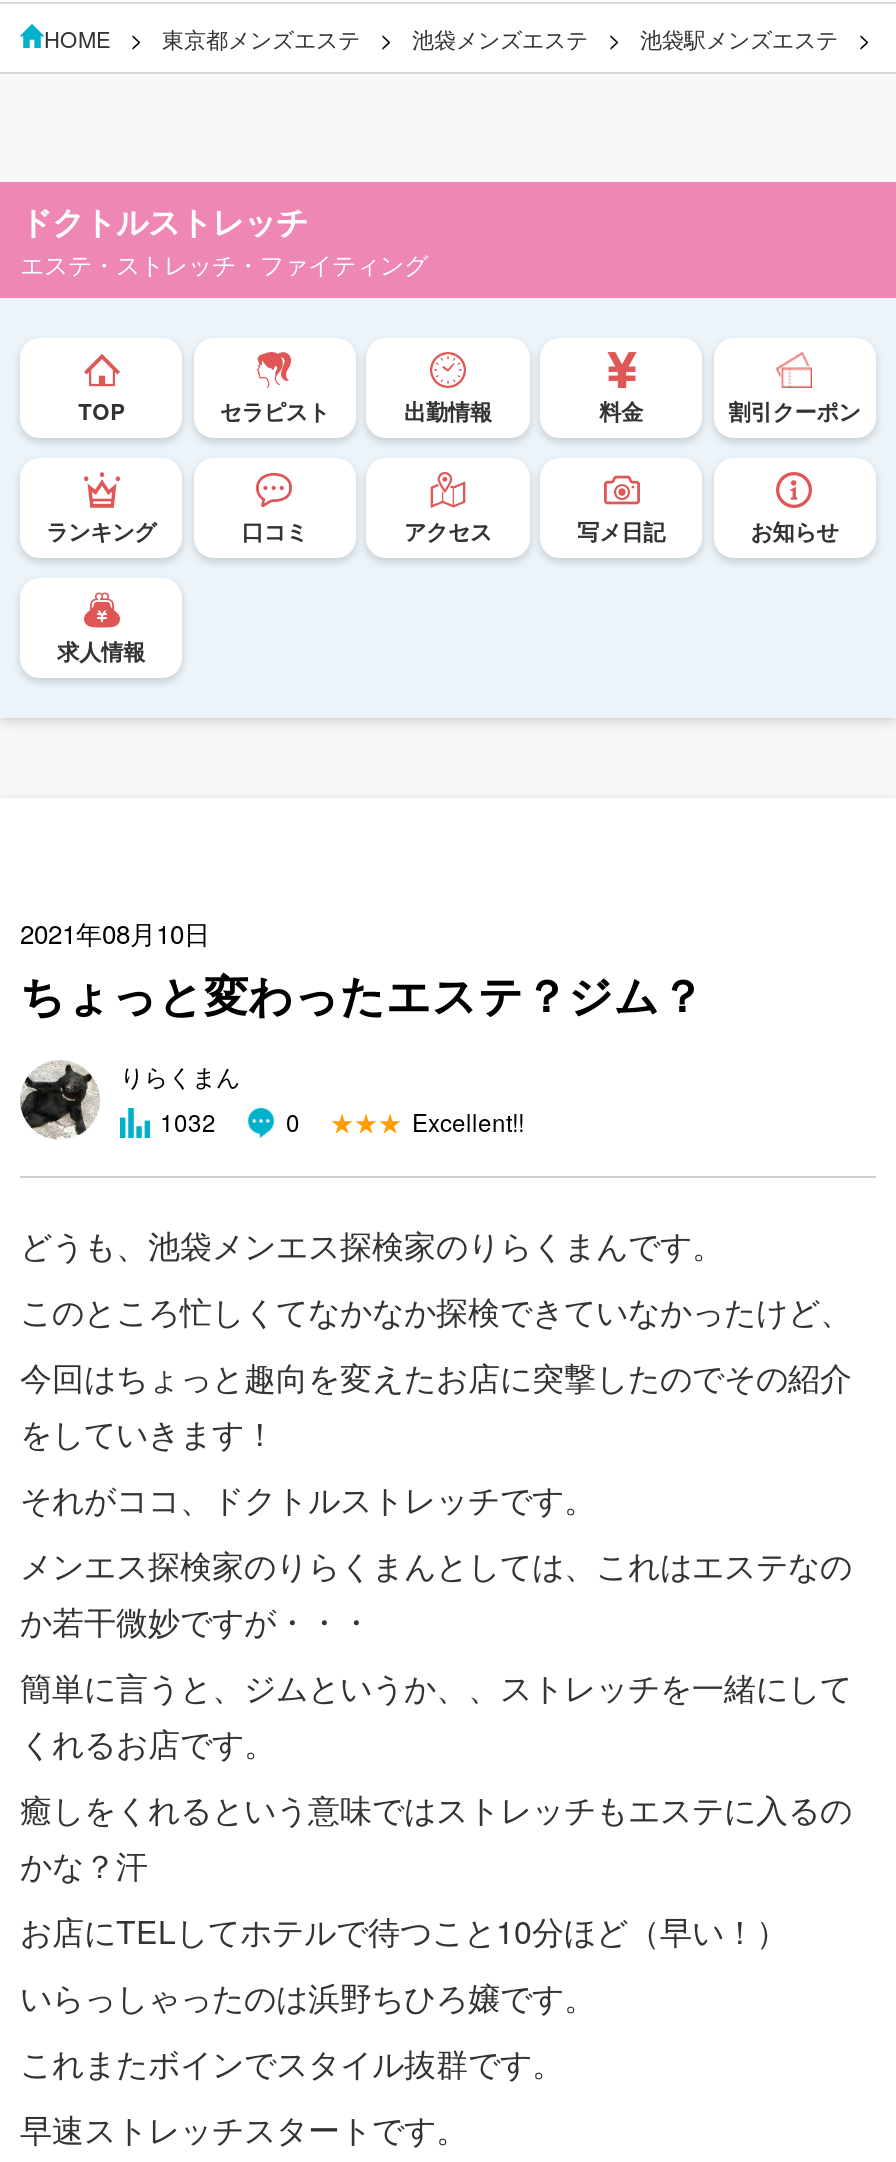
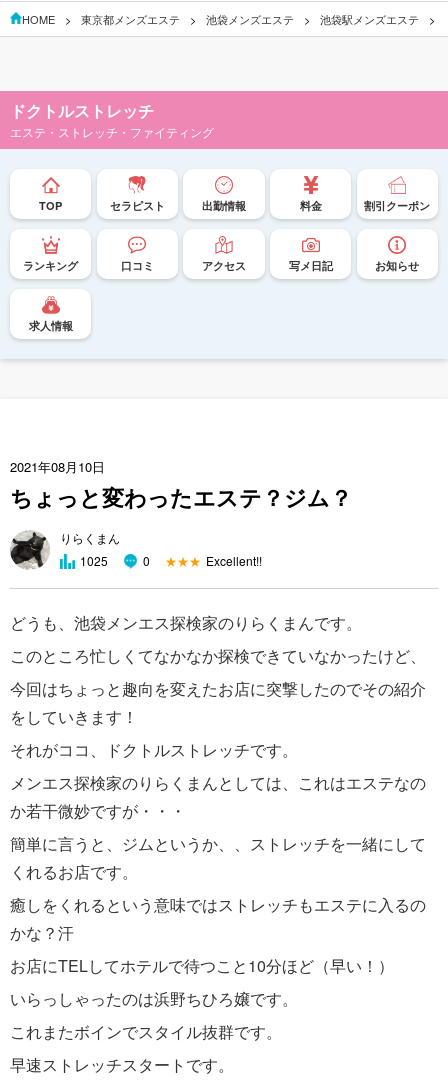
- 1032
+ 1025
